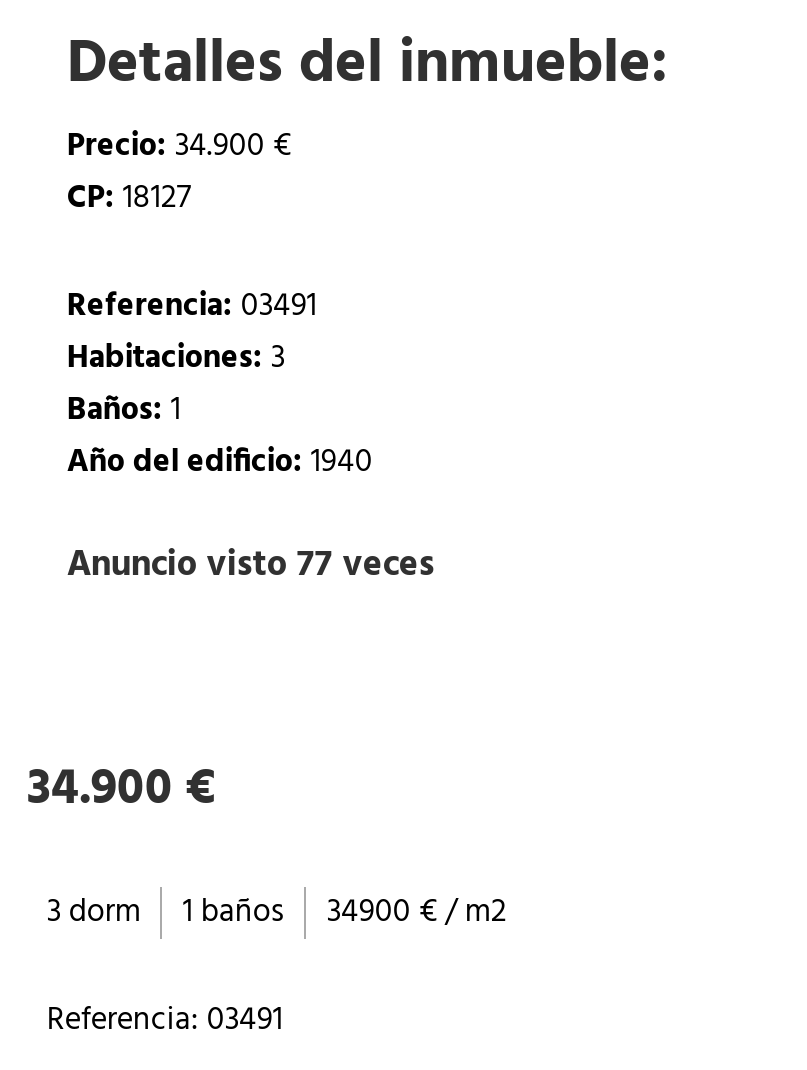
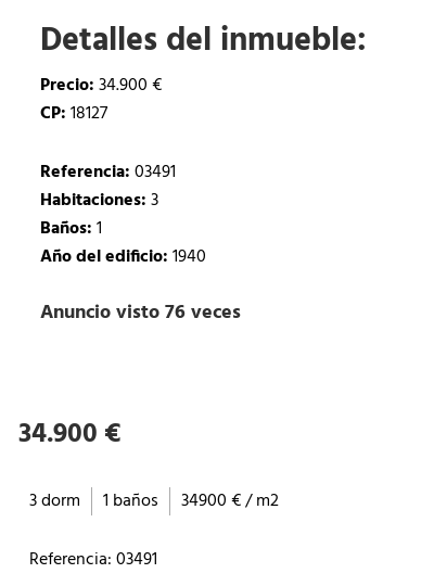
- Anuncio visto 77 veces
+ Anuncio visto 76 veces
